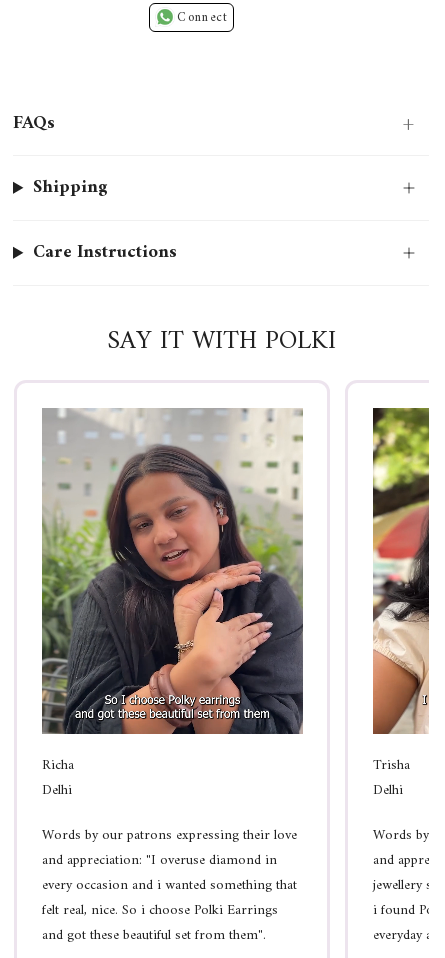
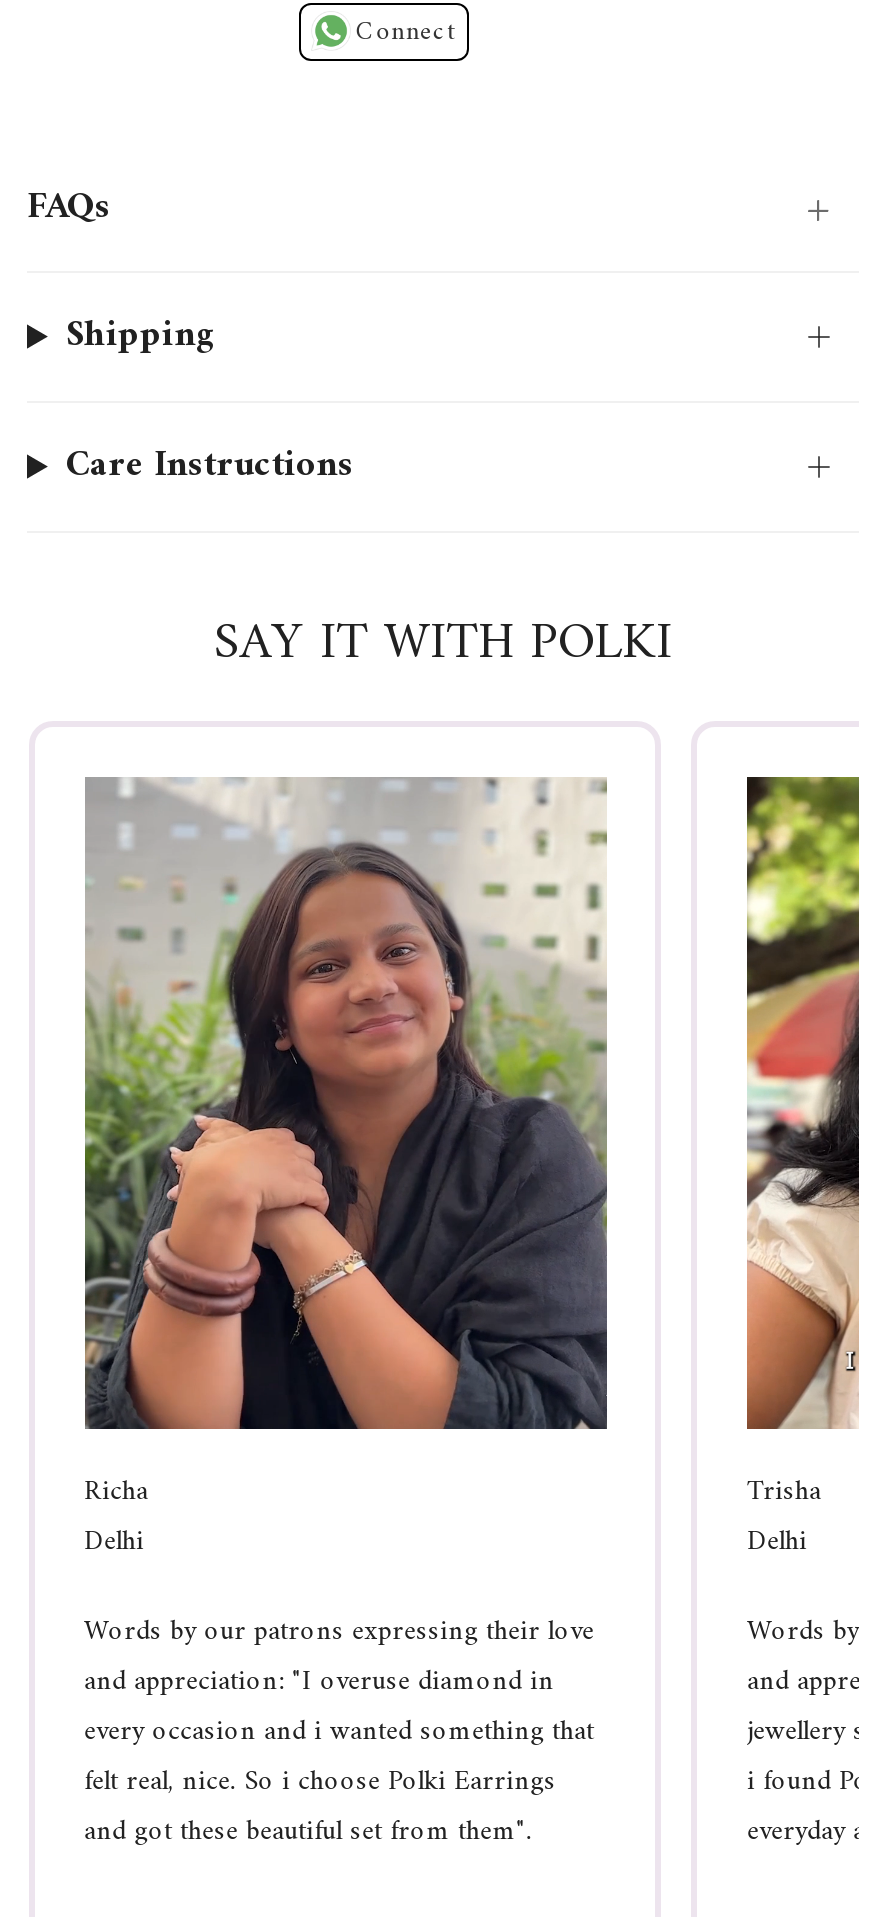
- [image]
+ [image]
